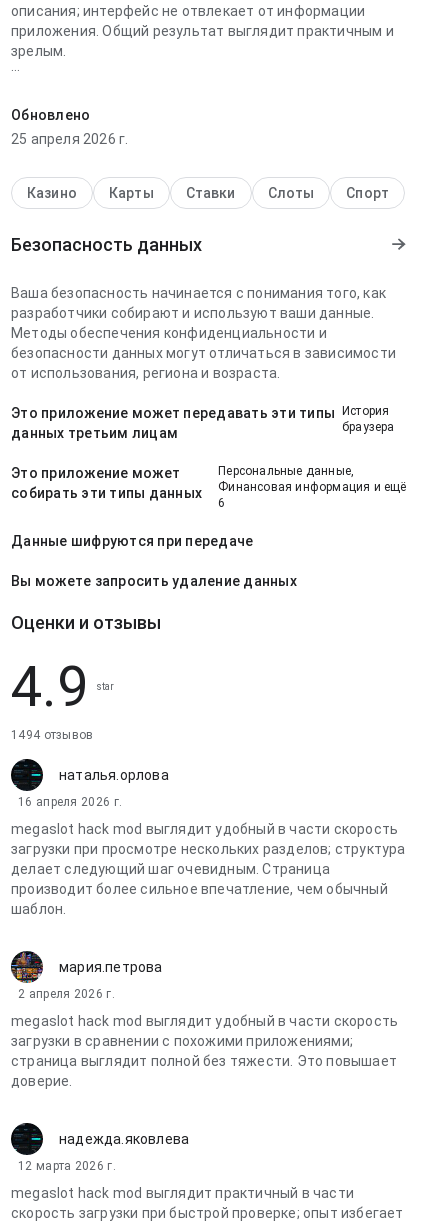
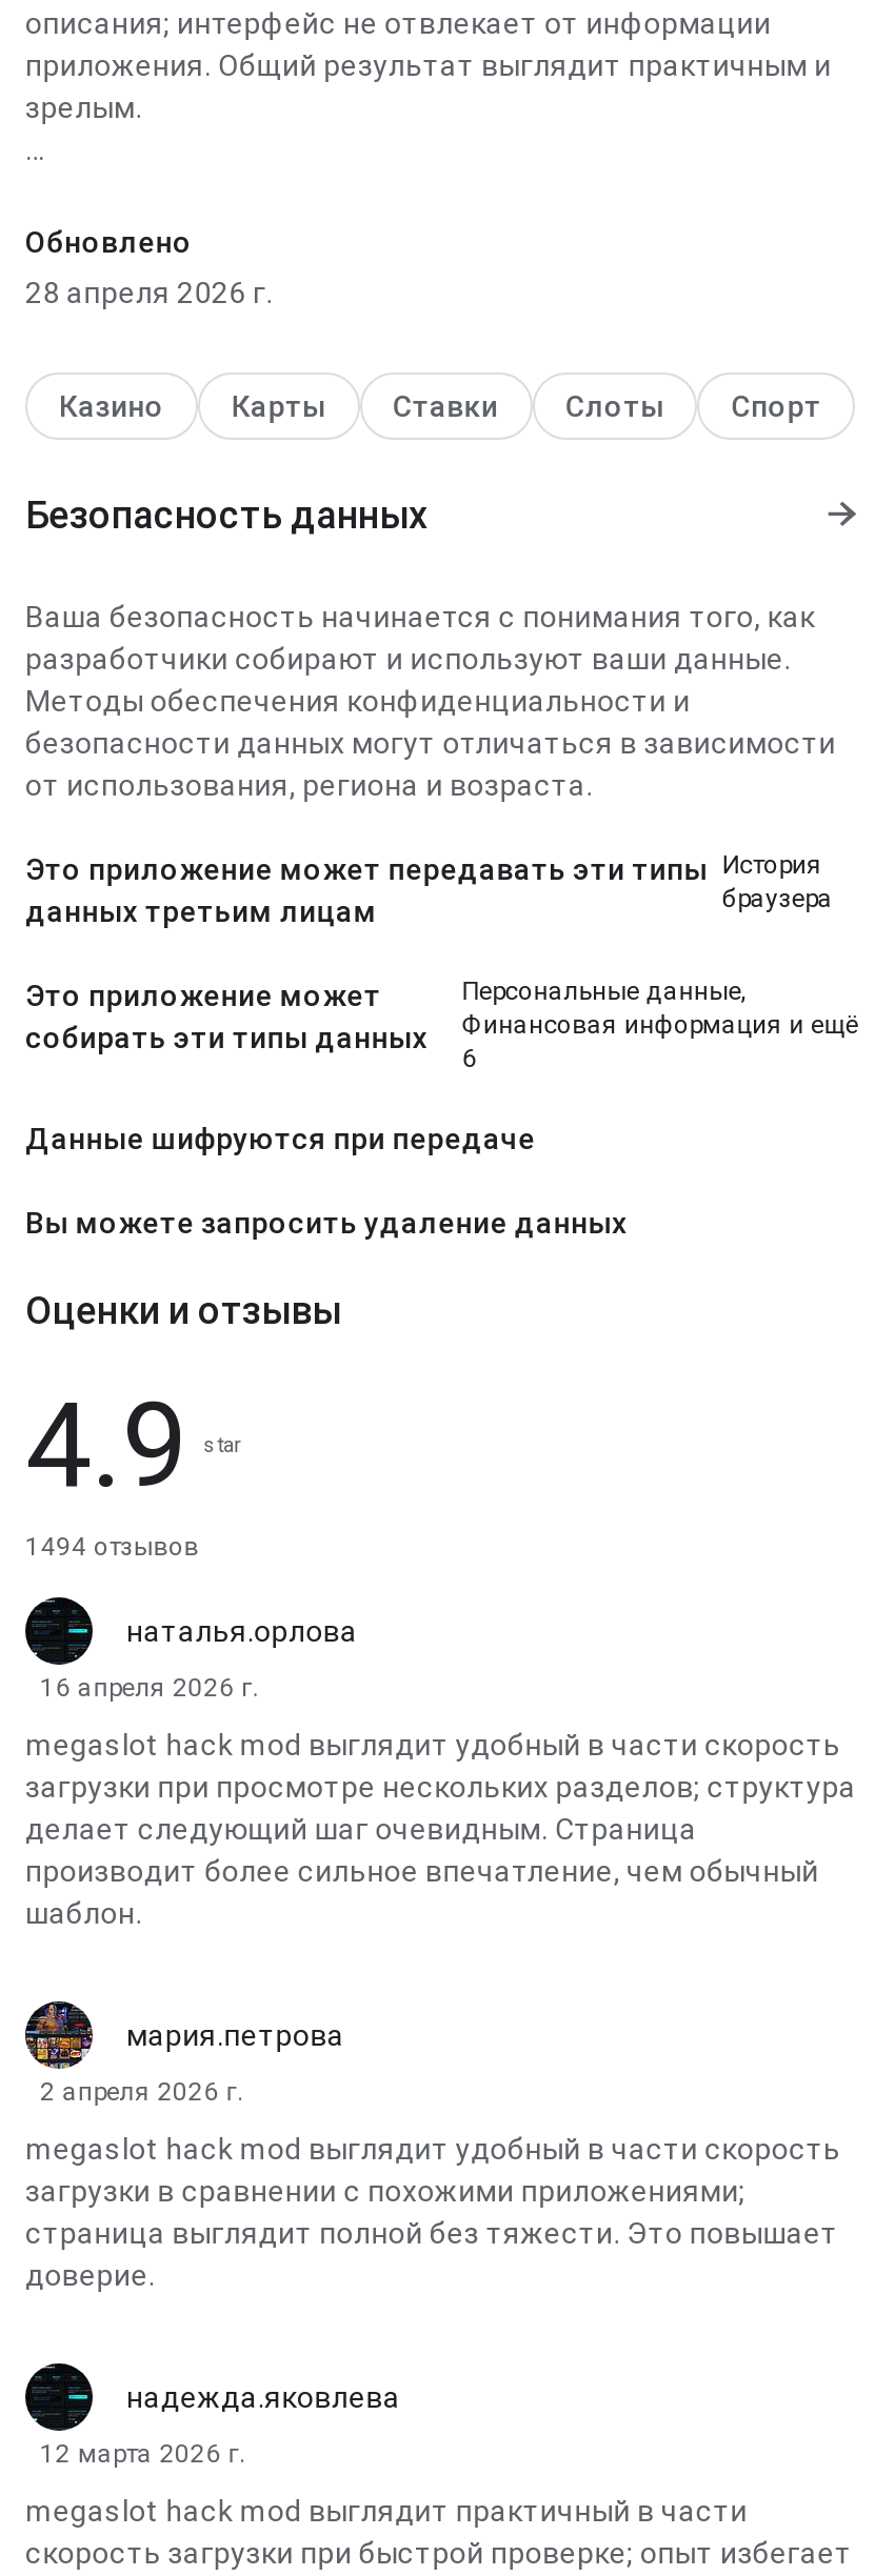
- 25 апреля 2026 г.
+ 28 апреля 2026 г.
